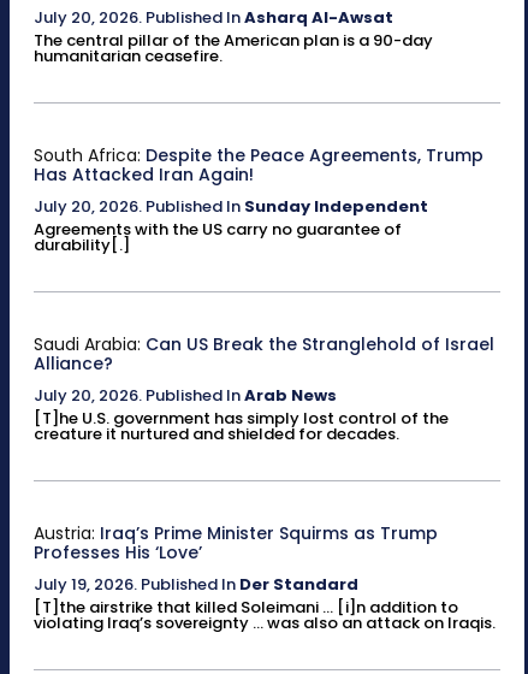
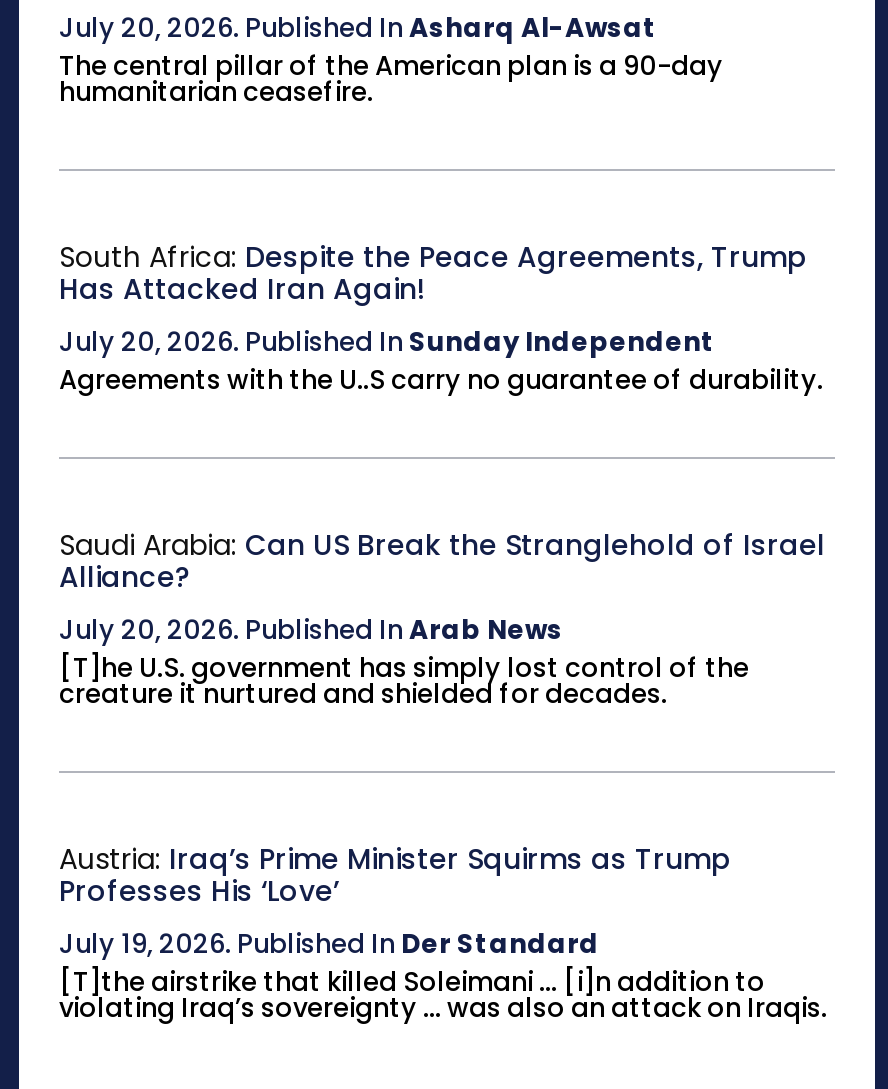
- Agreements with the US carry no guarantee of
- durability[.]
+ Agreements with the U..S carry no guarantee of durability.
